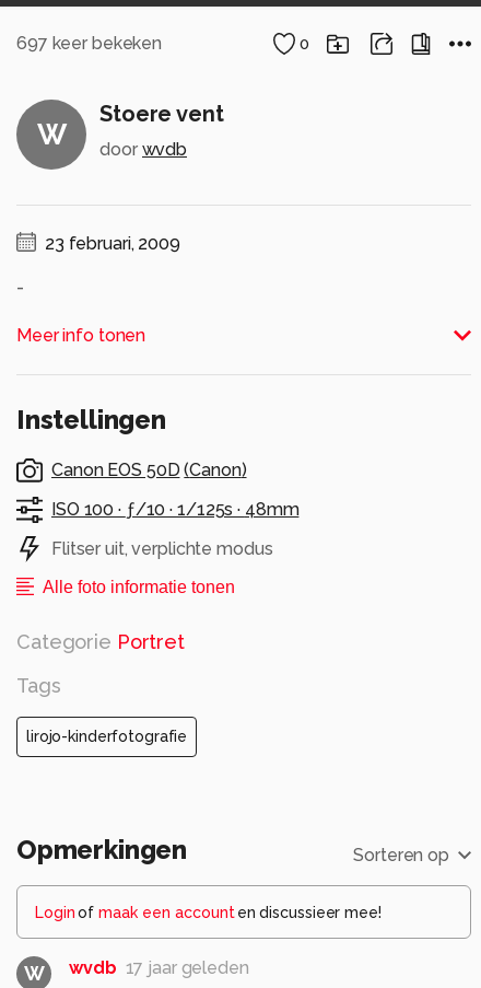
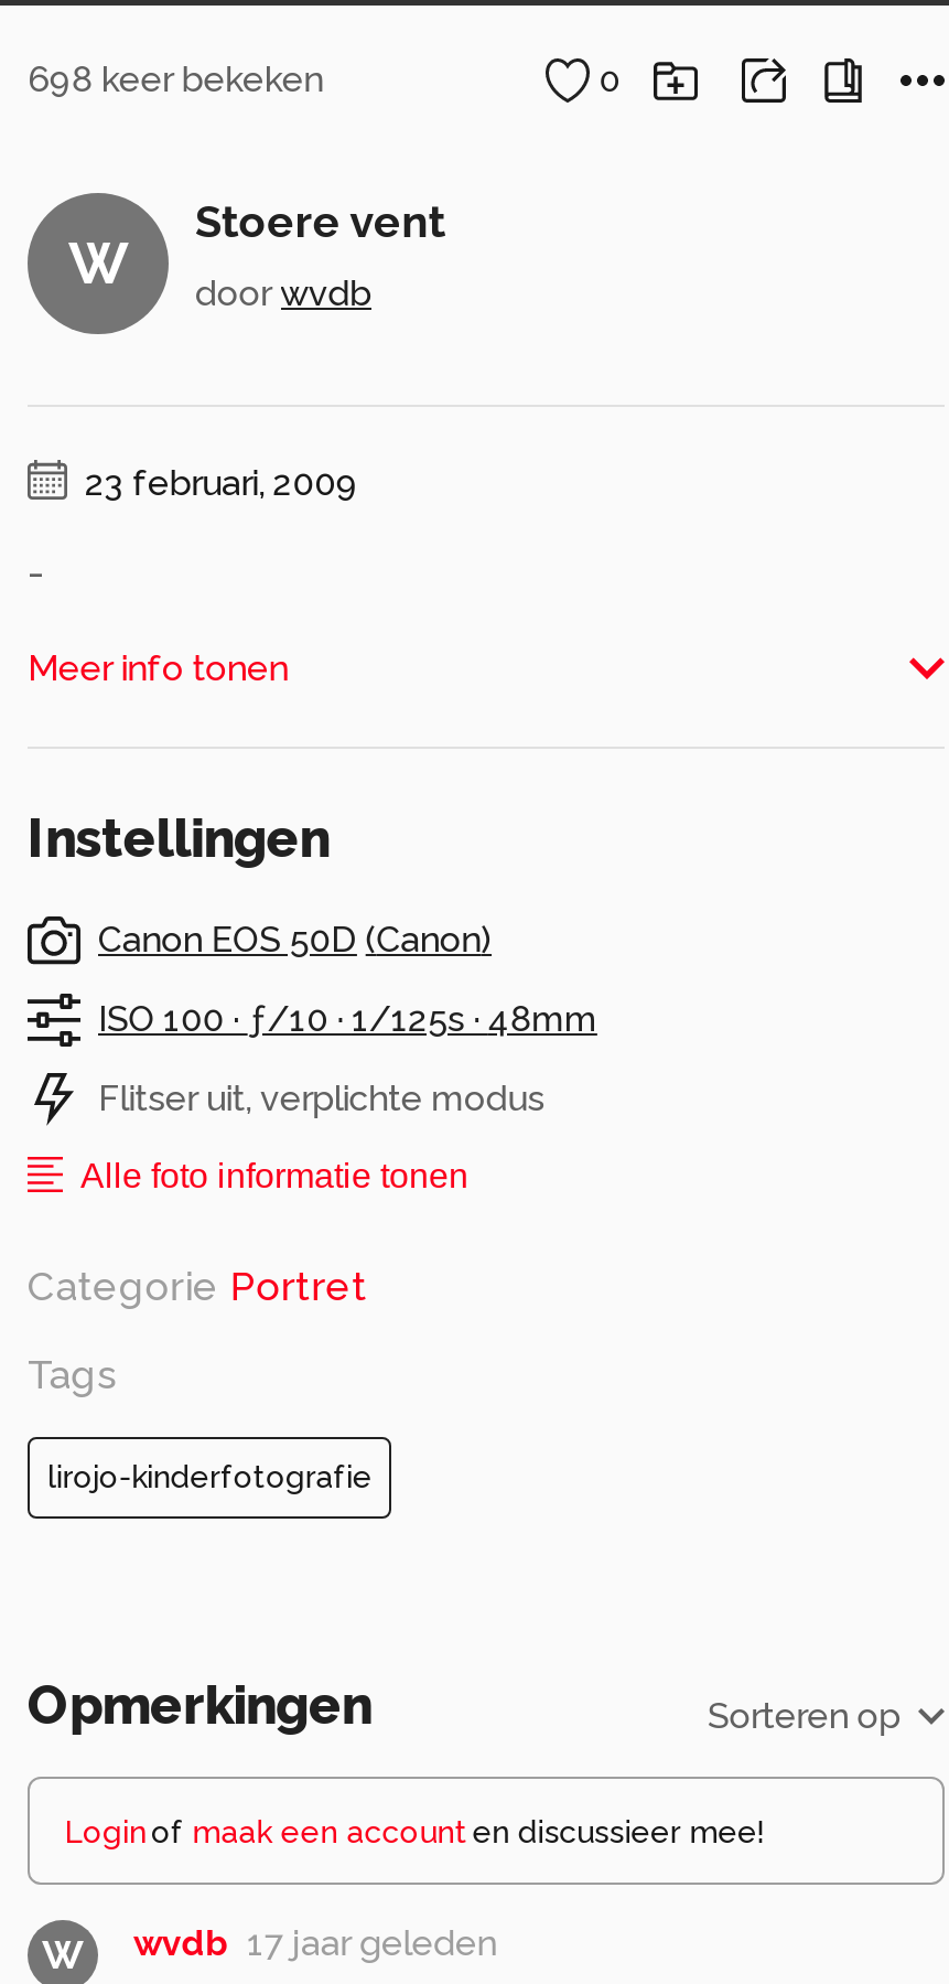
- 697 keer bekeken
+ 698 keer bekeken
